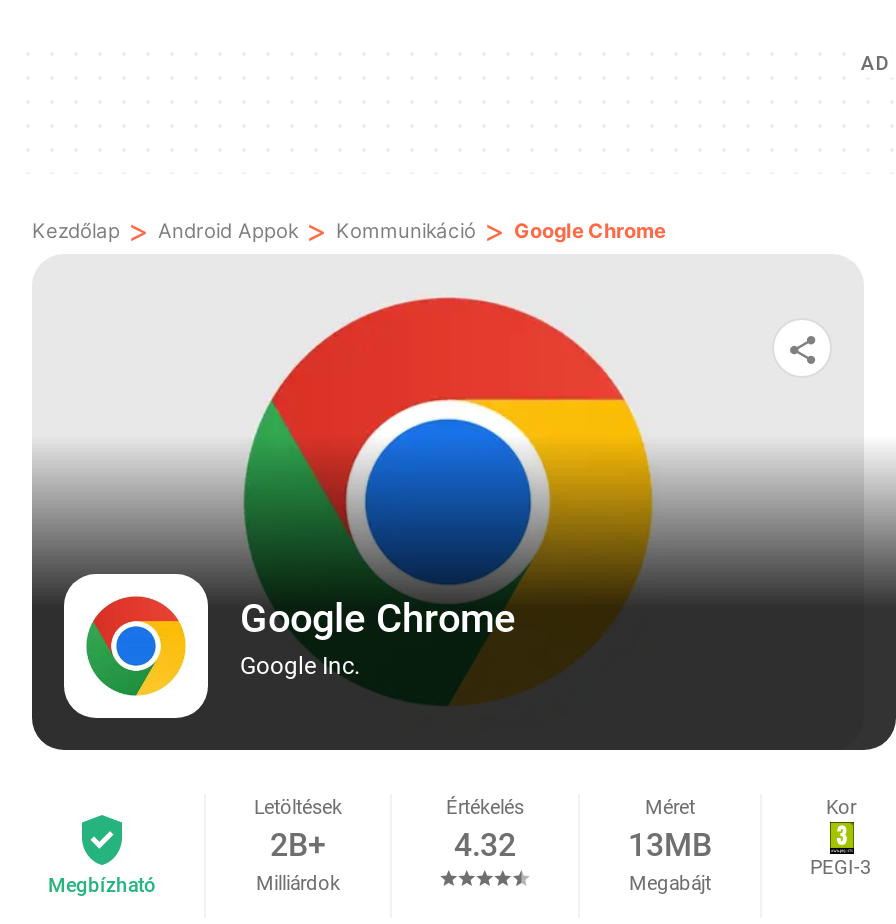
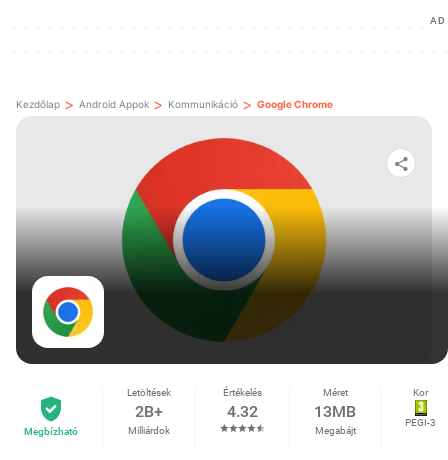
- Google Chrome
- Google Inc.
